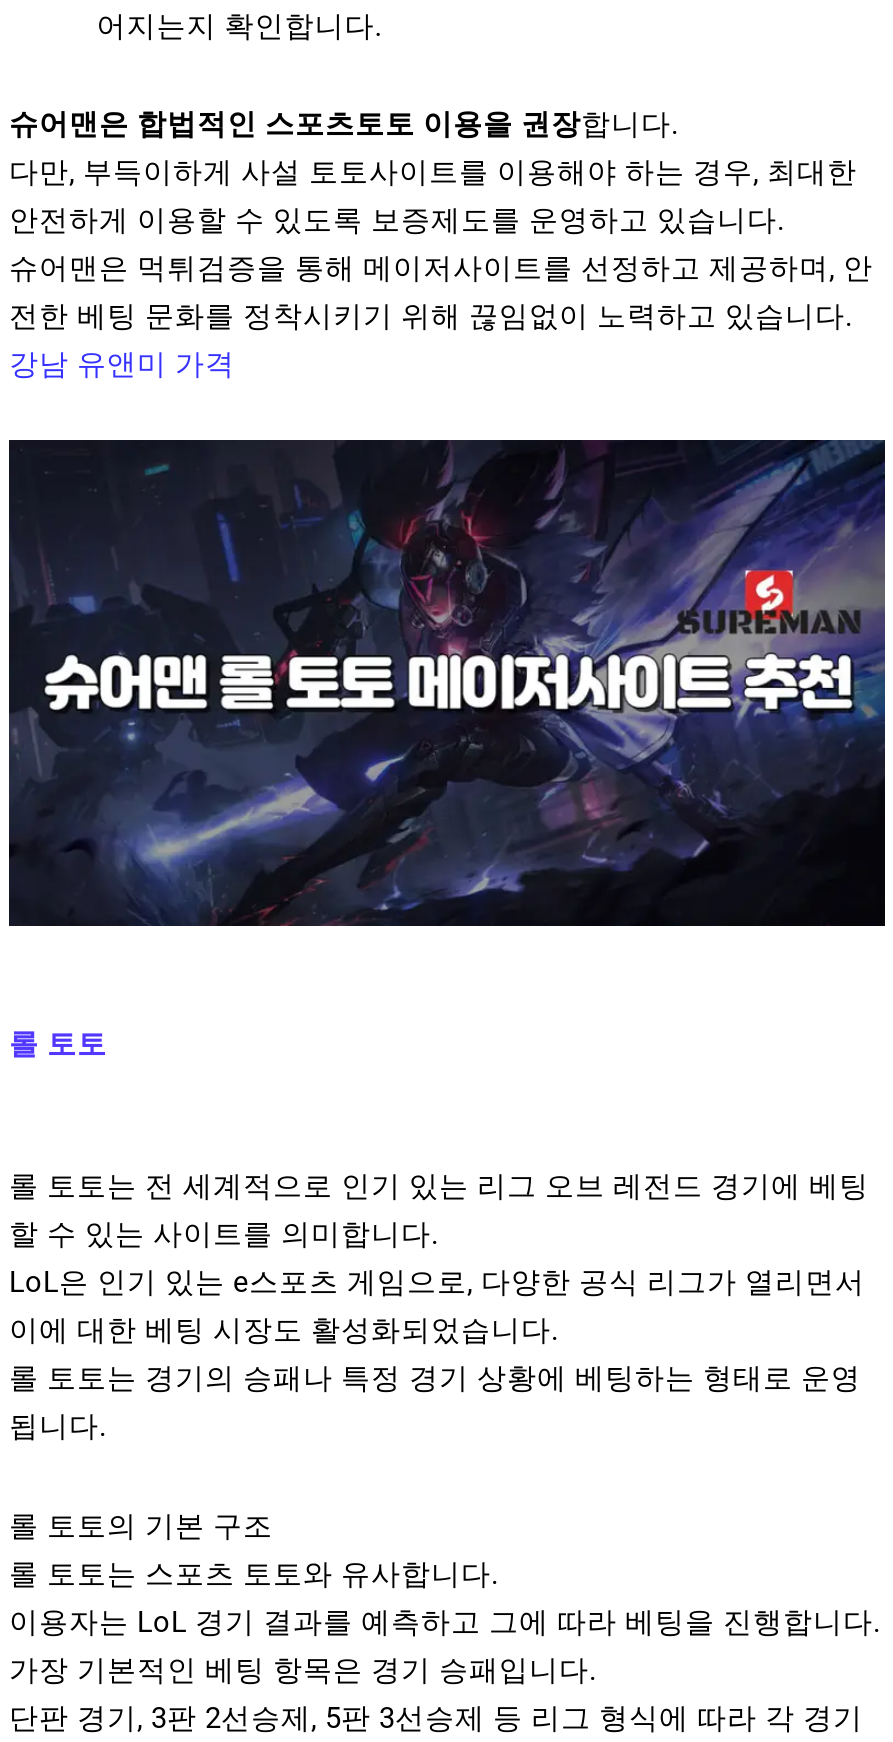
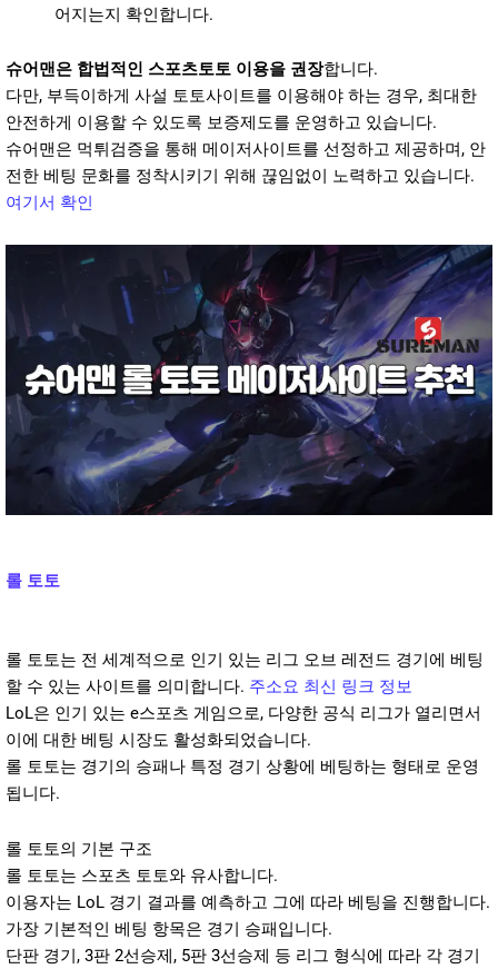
- 강남 유앤미 가격
+ 여기서 확인

- 할 수 있는 사이트를 의미합니다.
+ 할 수 있는 사이트를 의미합니다. 주소요 최신 링크 정보
